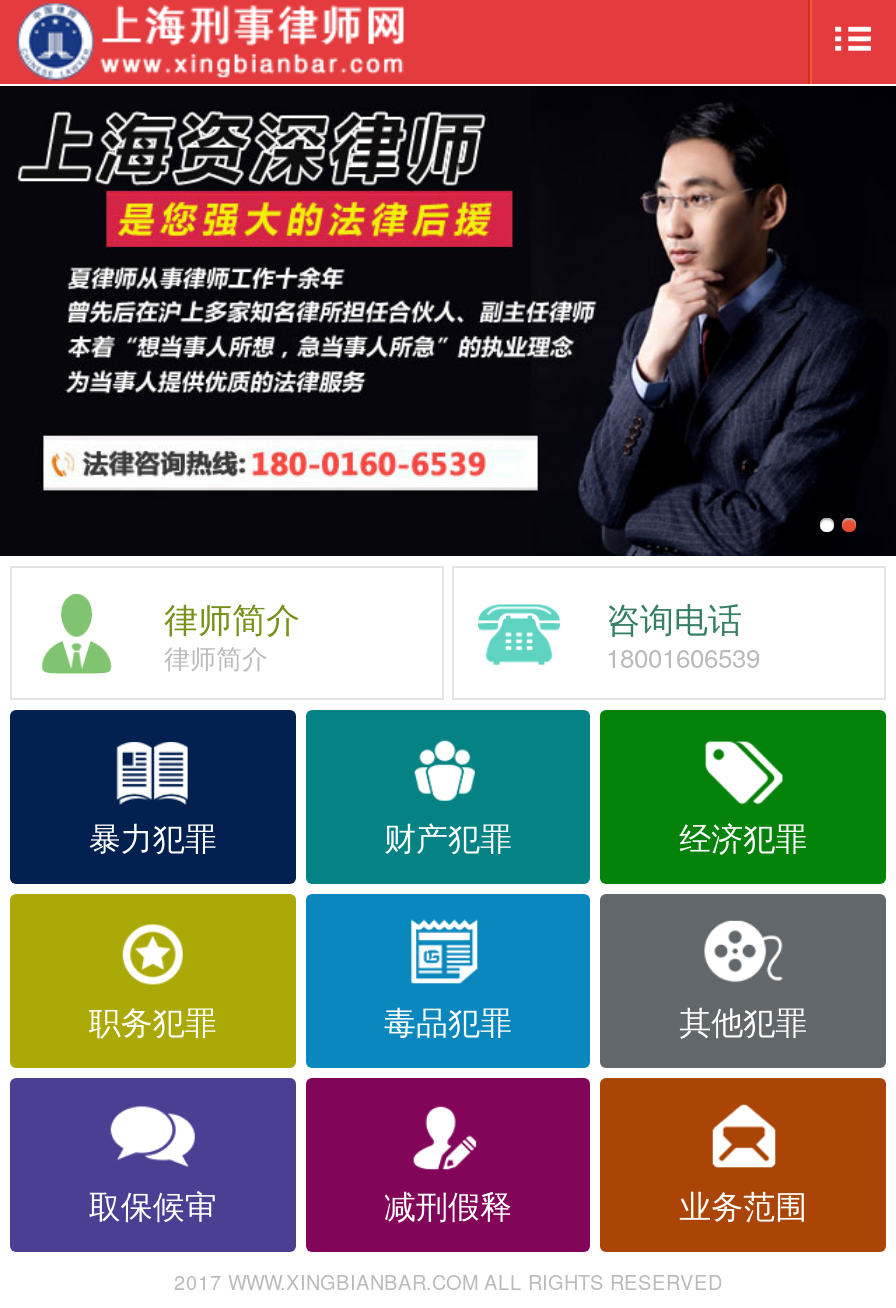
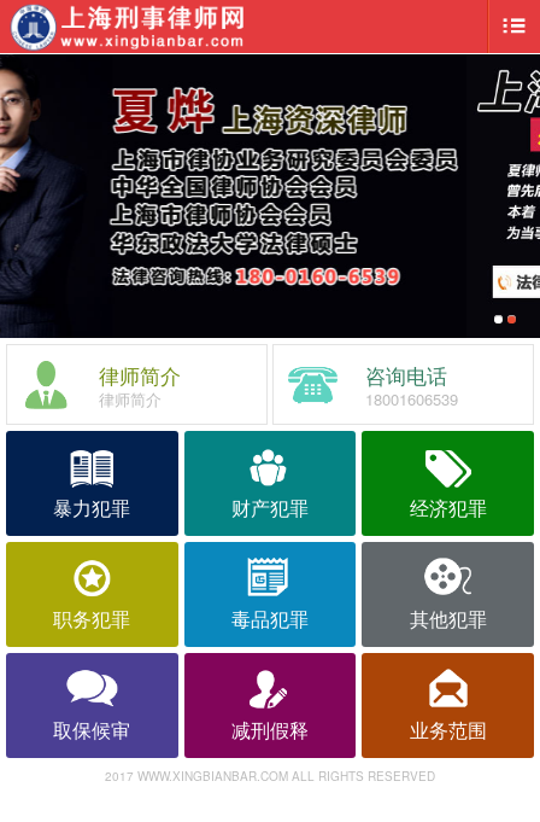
- [image]
+ [image]
